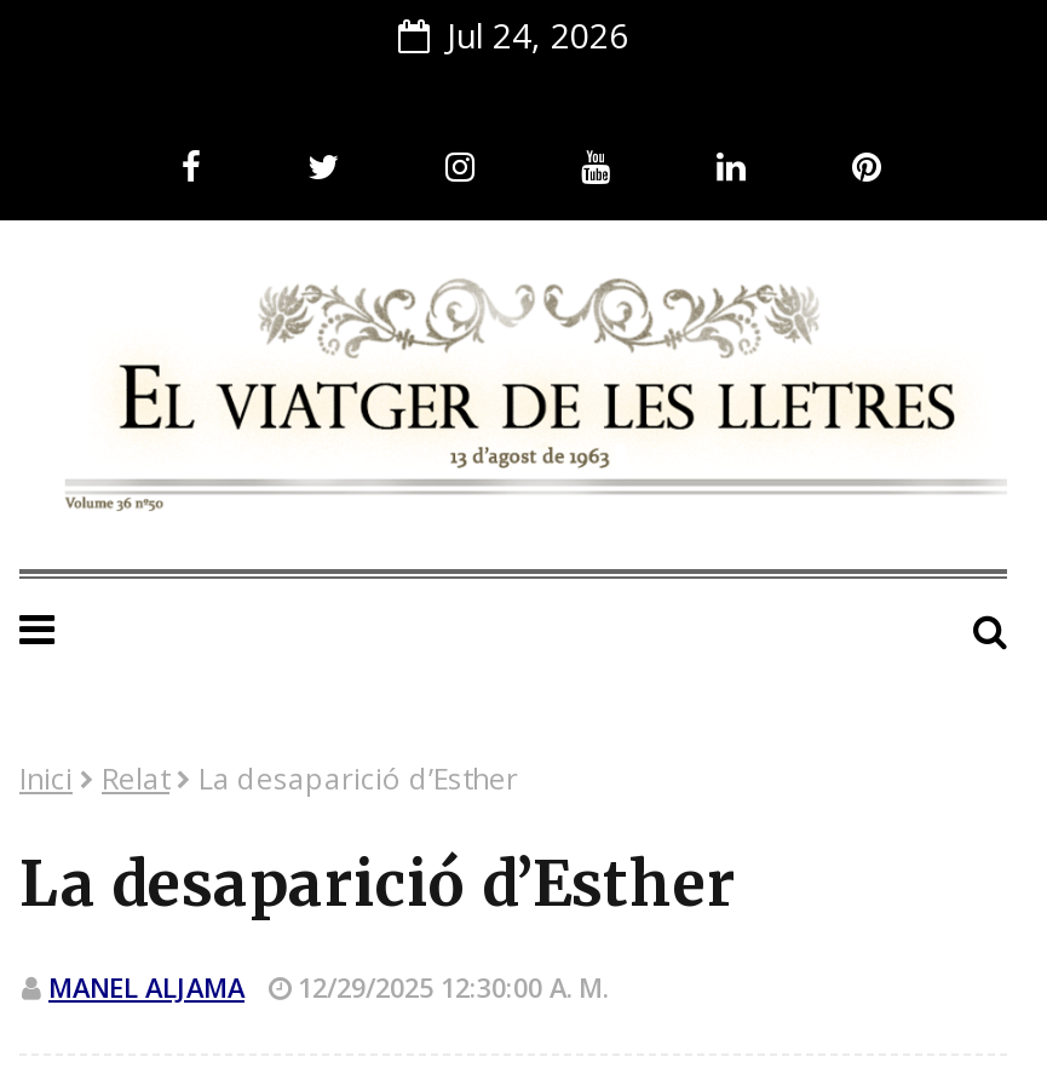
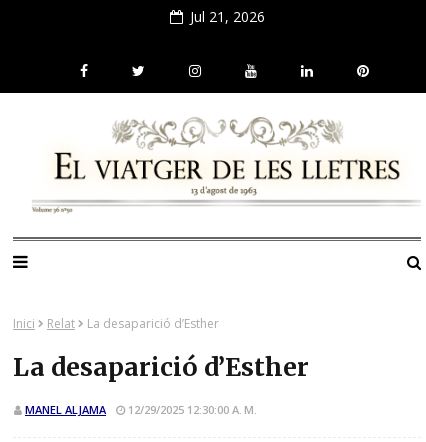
- Jul 24, 2026
+ Jul 21, 2026
